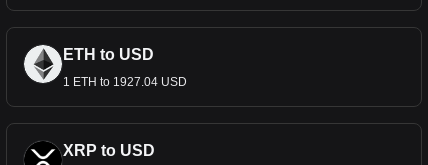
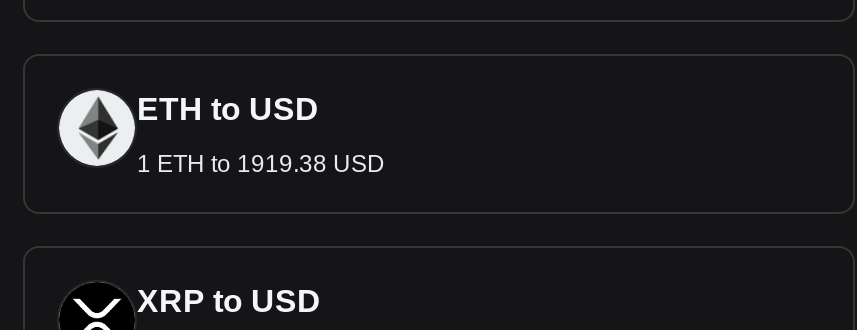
- 1 ETH to 1927.04 USD
+ 1 ETH to 1919.38 USD
